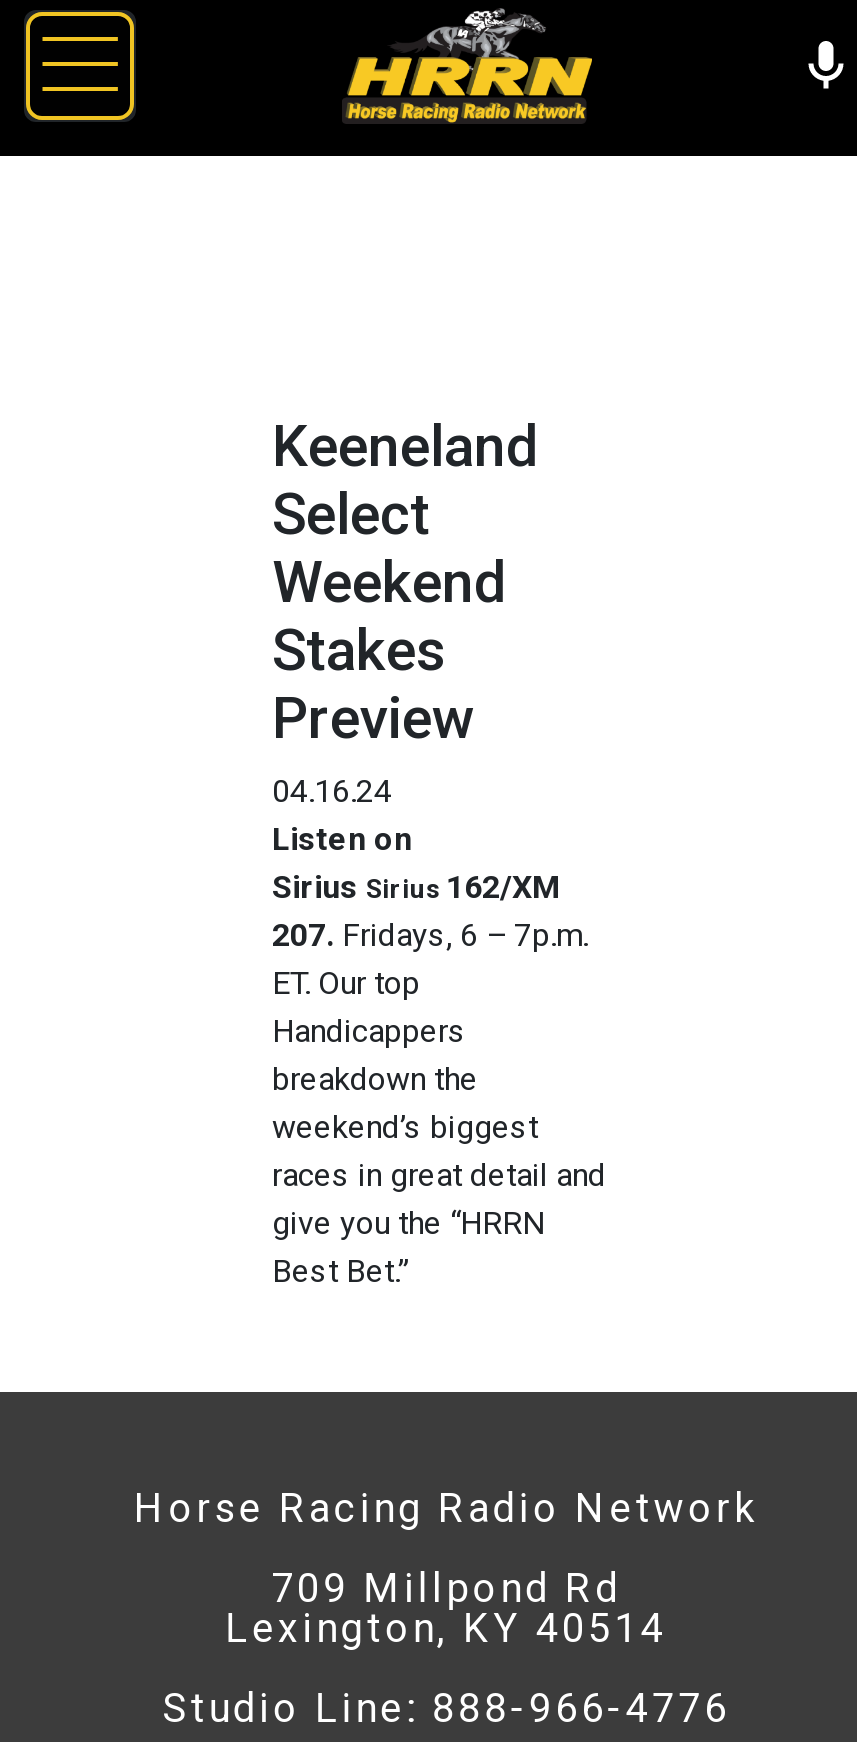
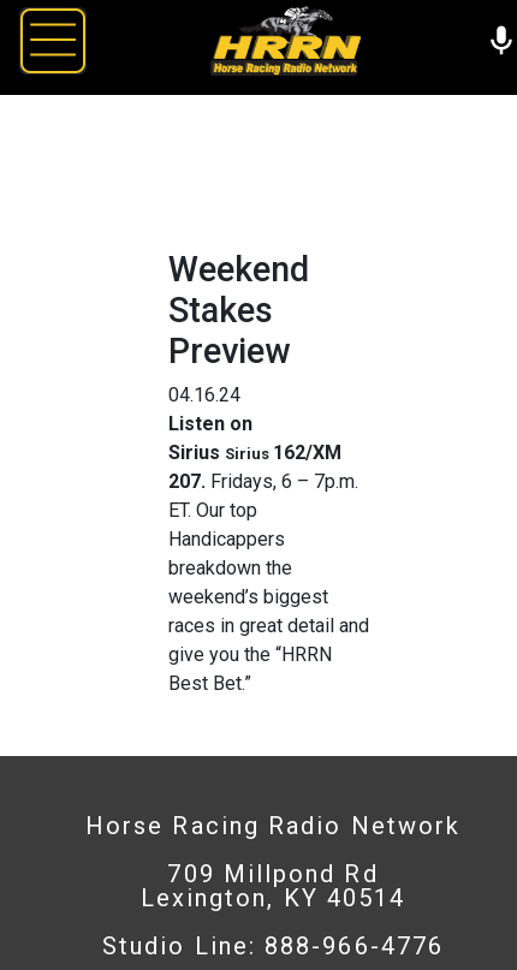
- Keeneland
- Select
